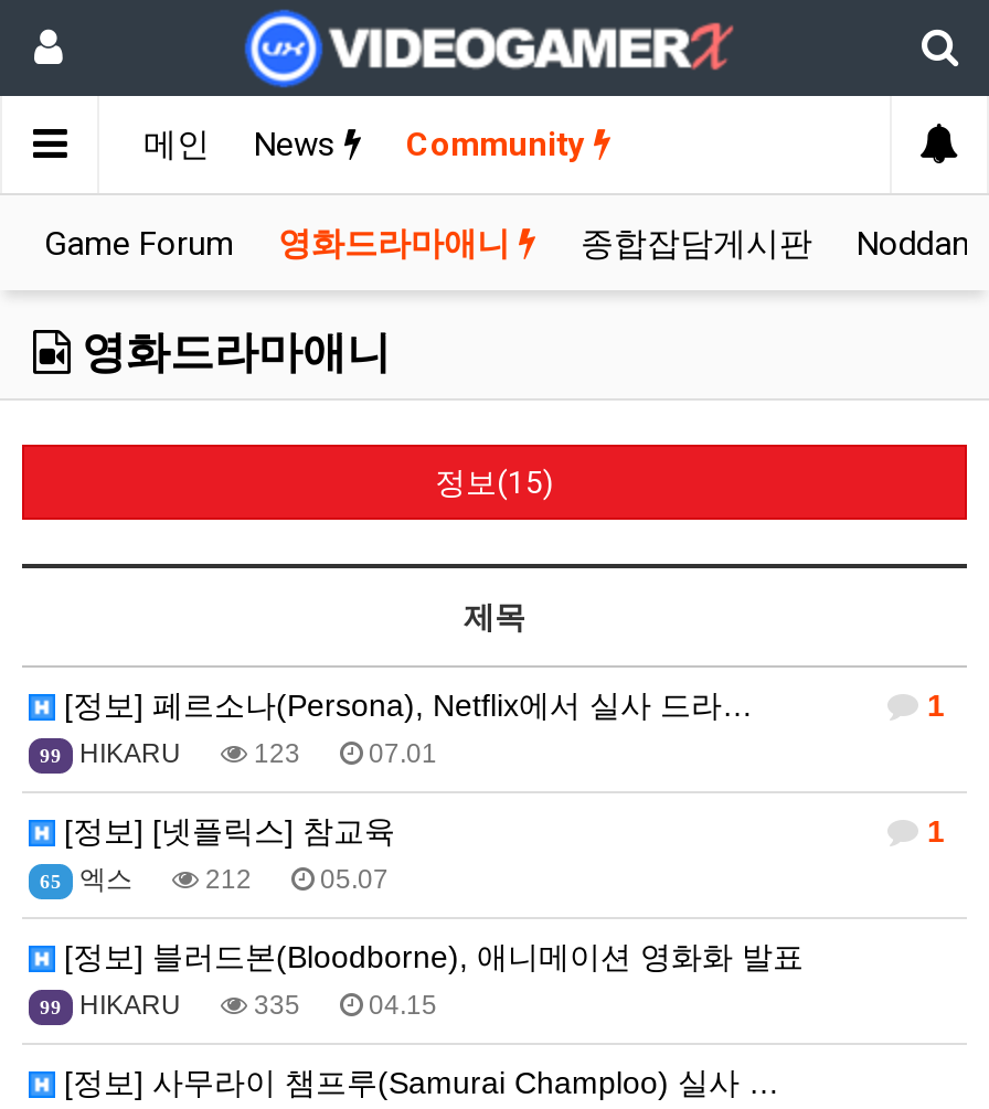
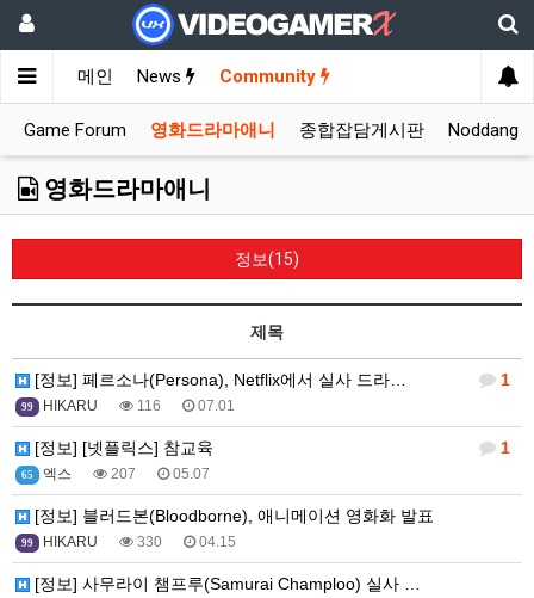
- 123 07.01
+ 116 07.01

- 212 05.07
+ 207 05.07

- 335 04.15
+ 330 04.15
